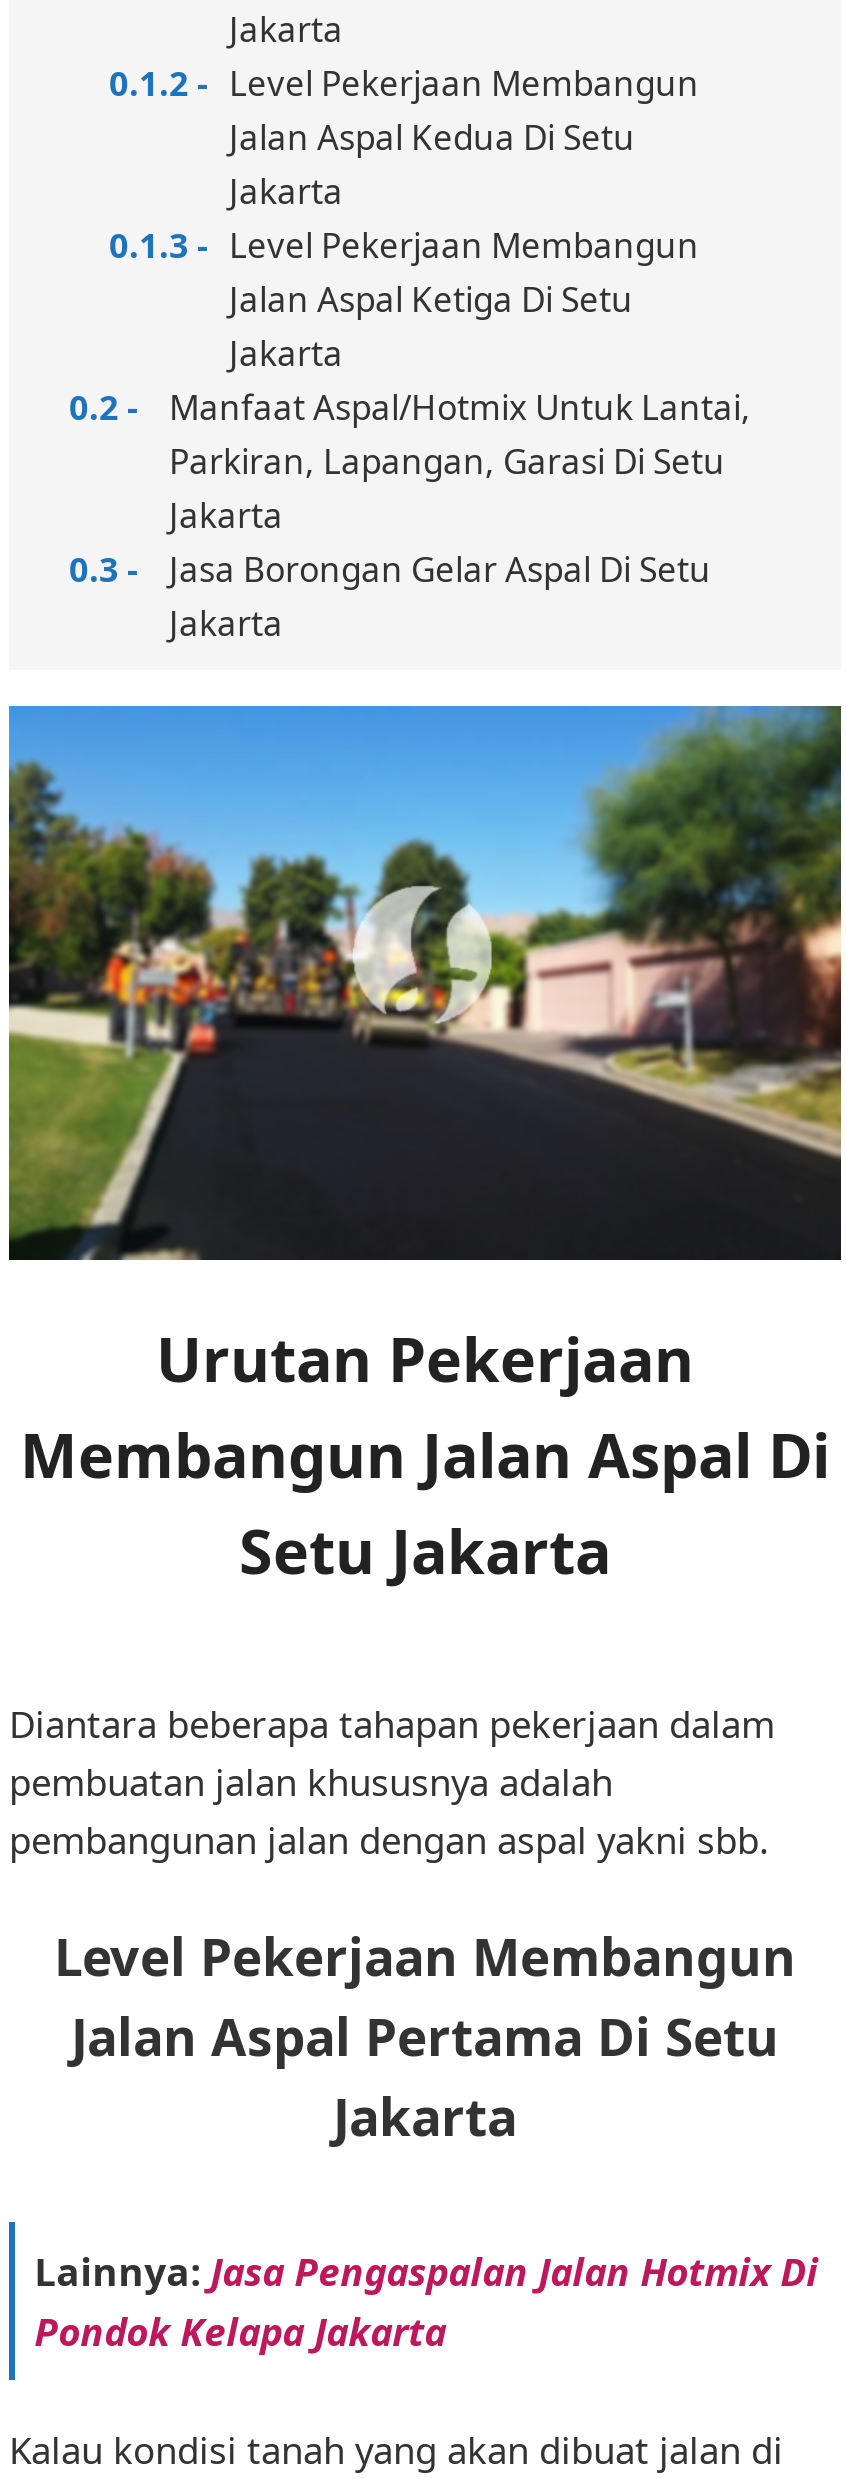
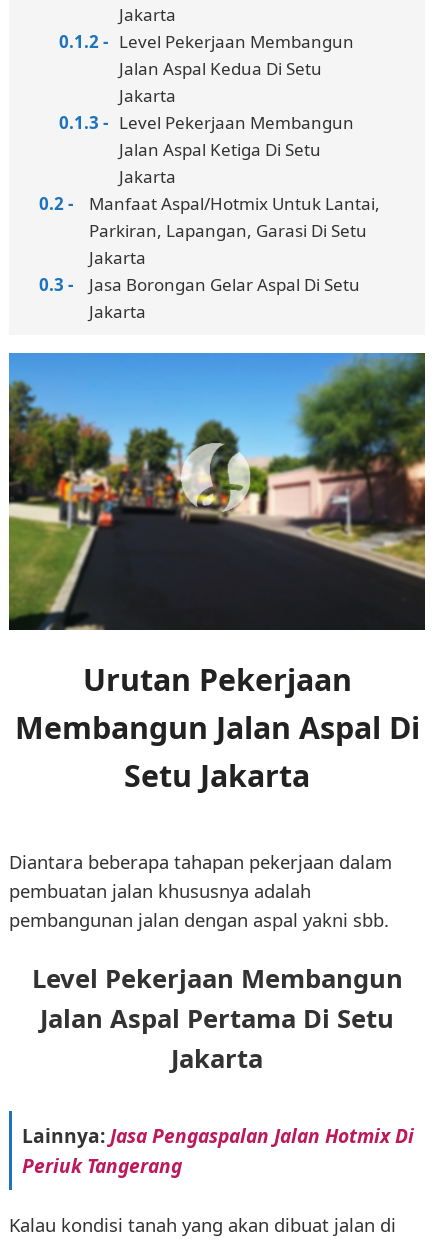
- Pondok Kelapa Jakarta
+ Periuk Tangerang
